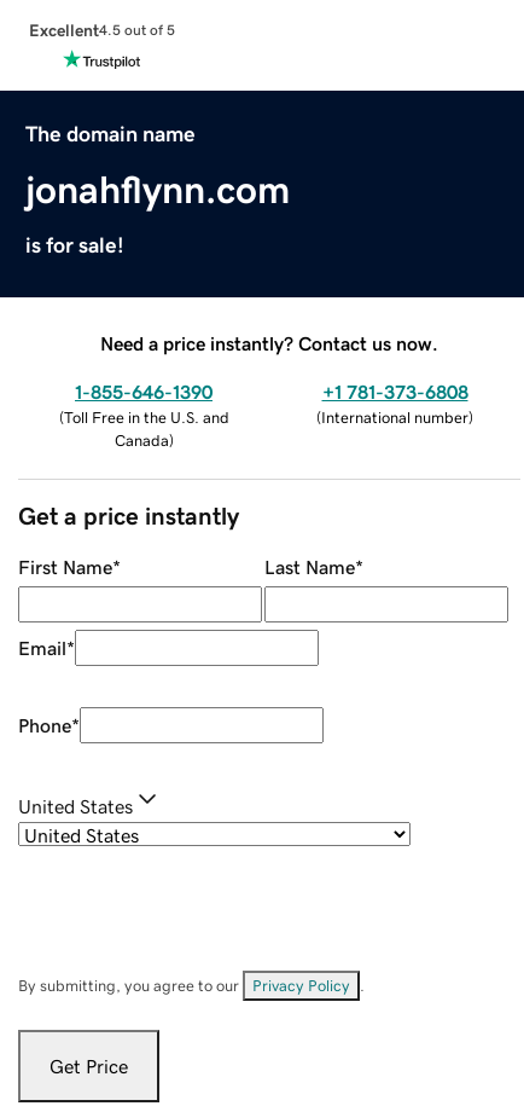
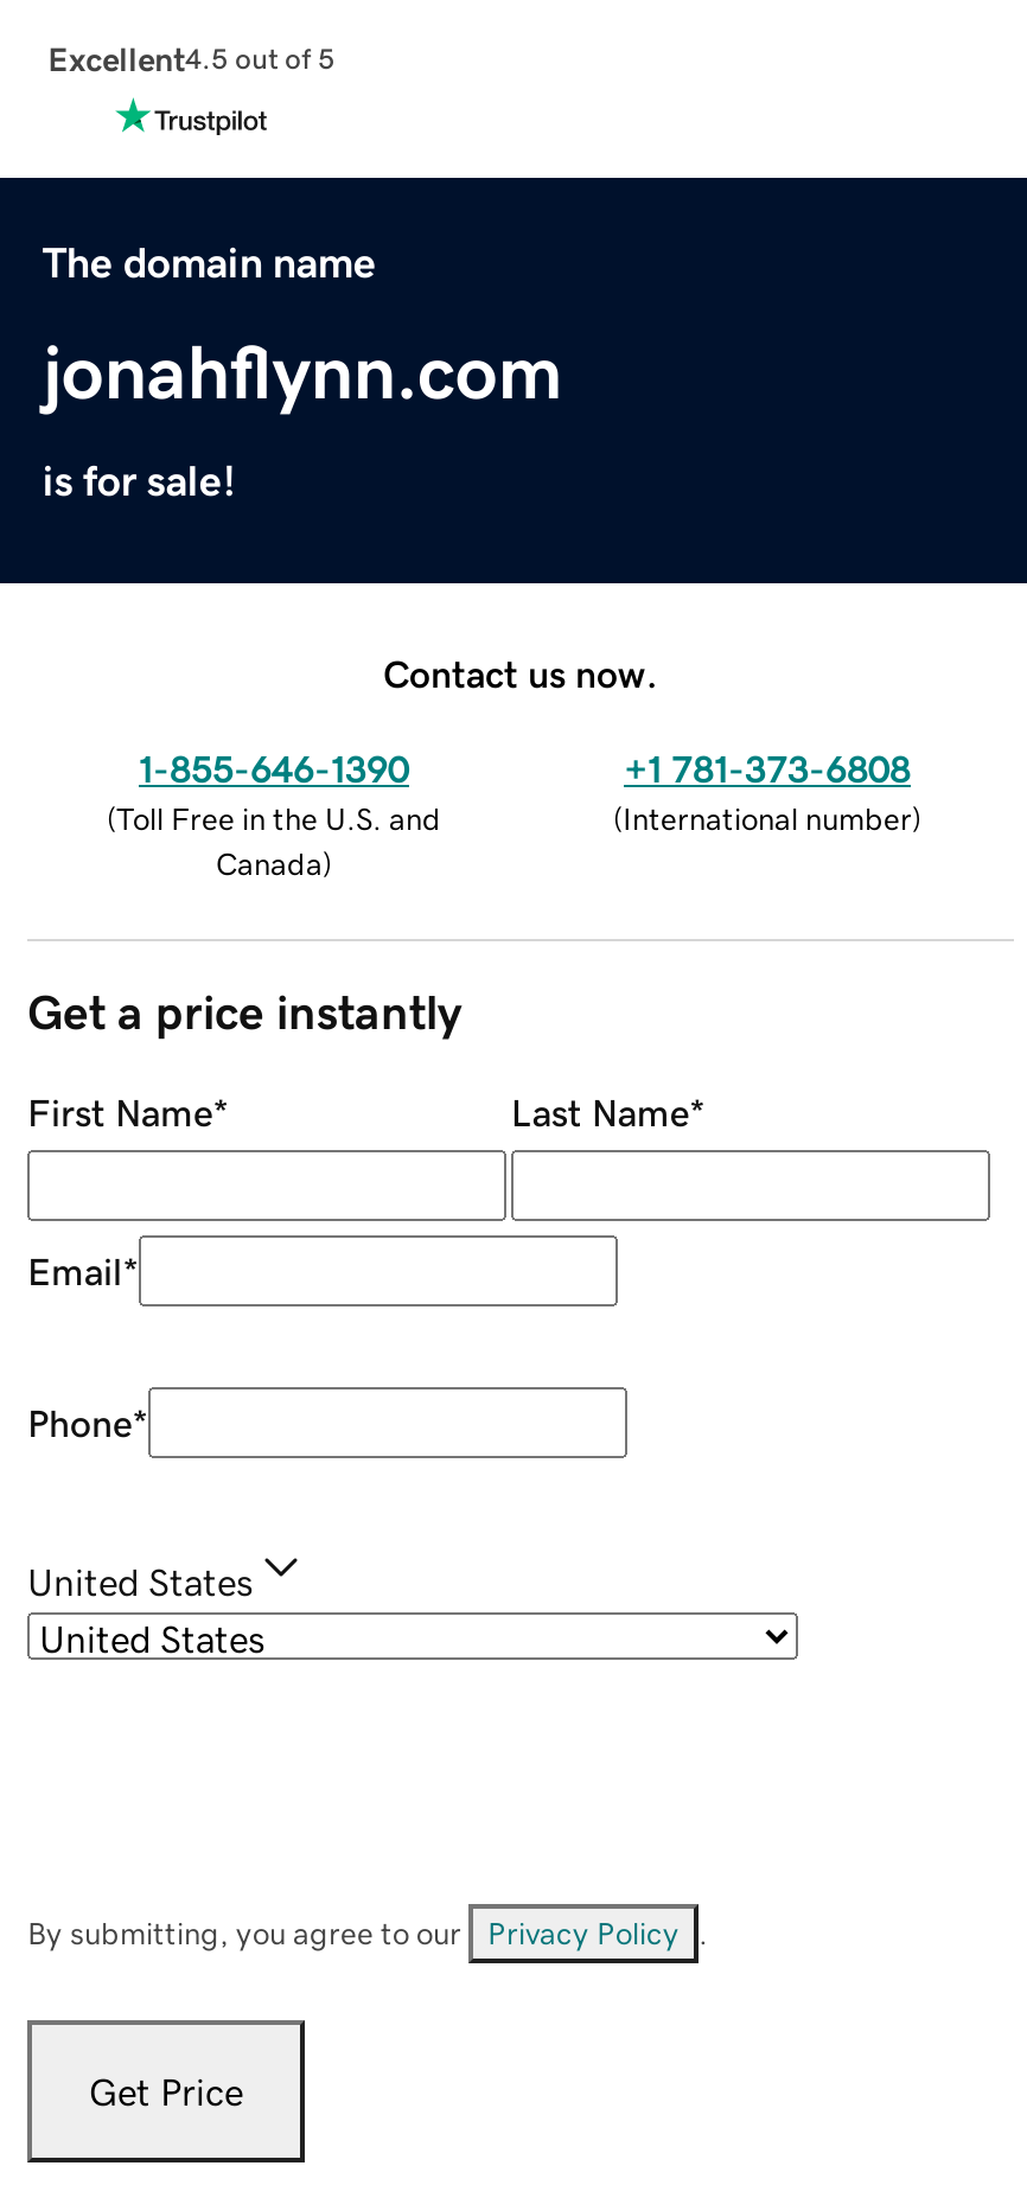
- Need a price instantly? Contact us now.
+ Contact us now.
